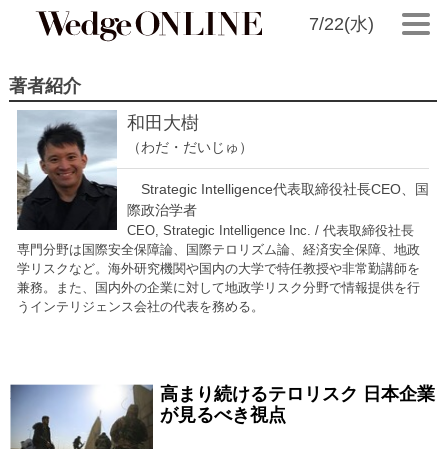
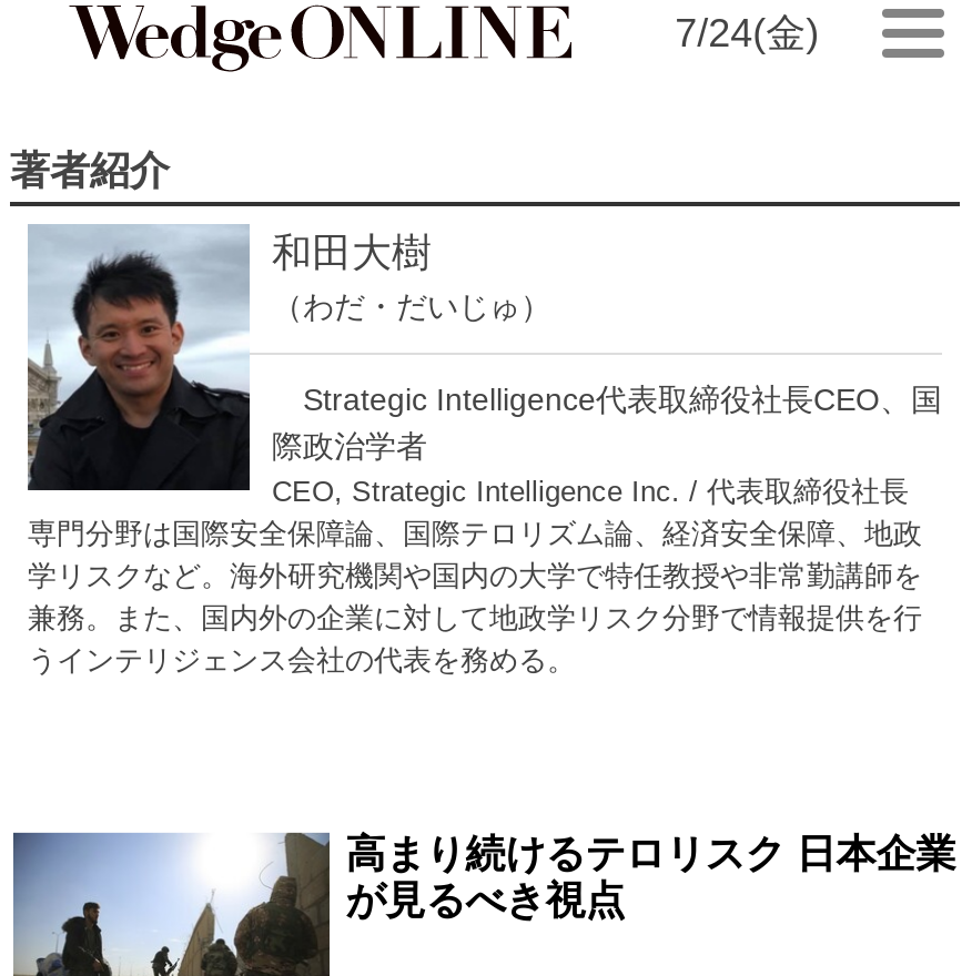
- 7/22(水)
+ 7/24(金)
